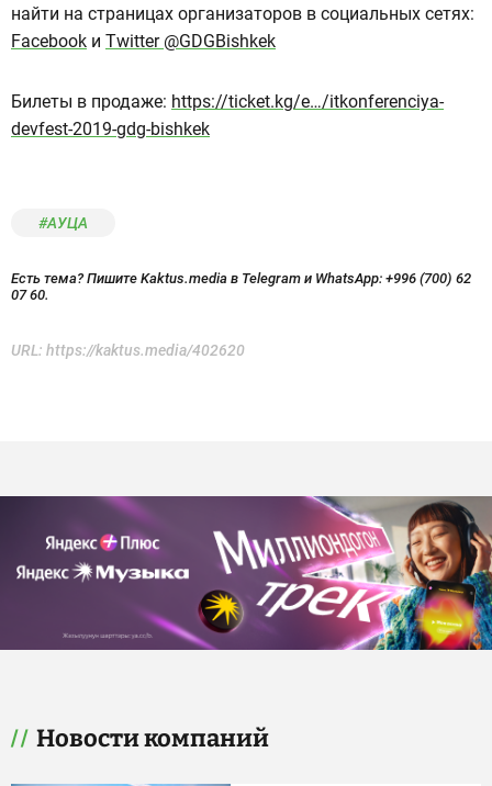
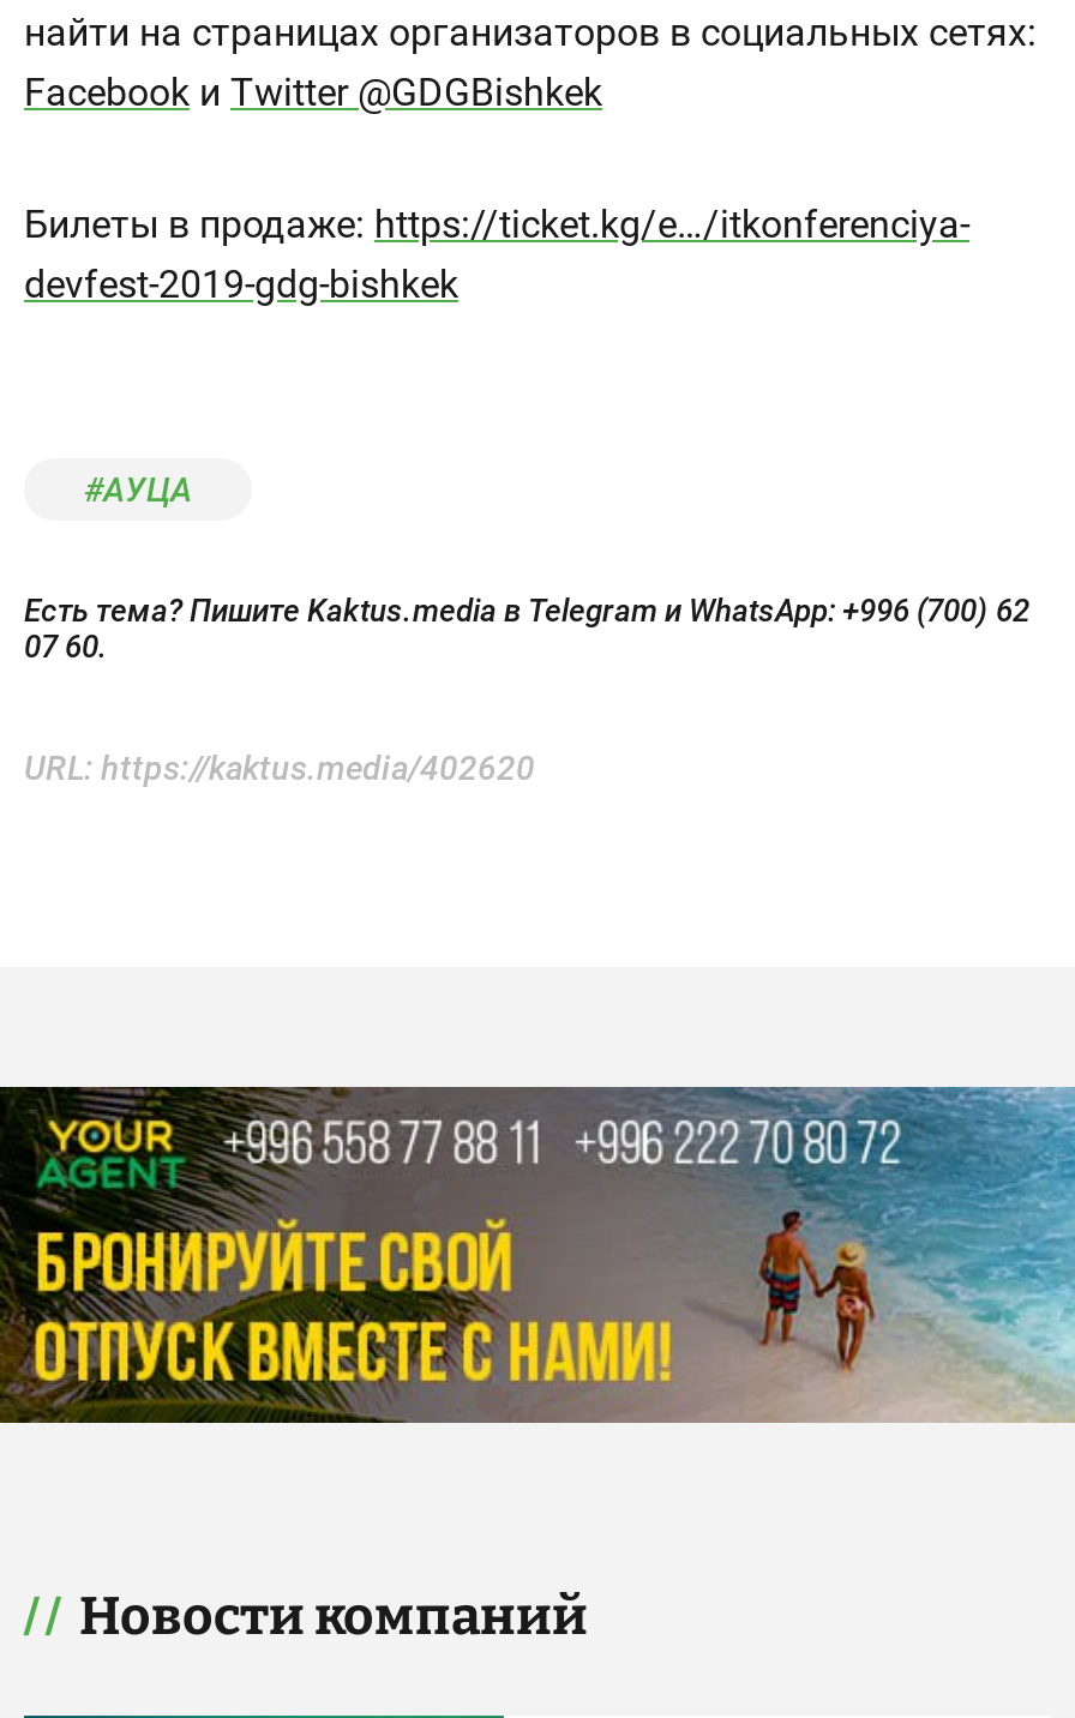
- [image]
+ [image]
